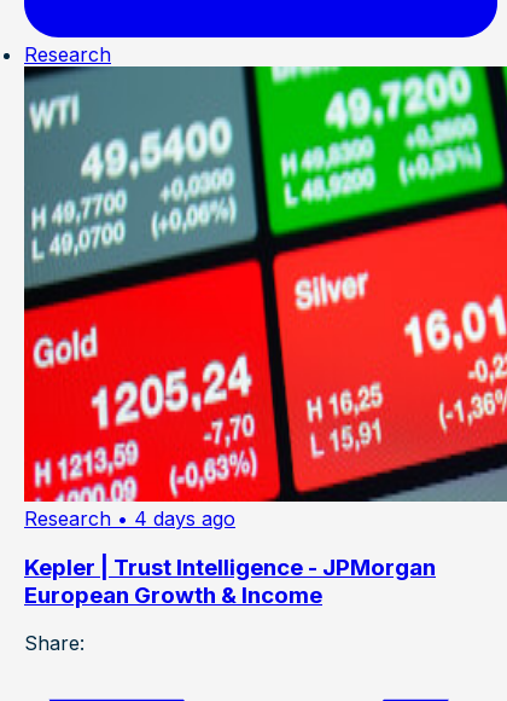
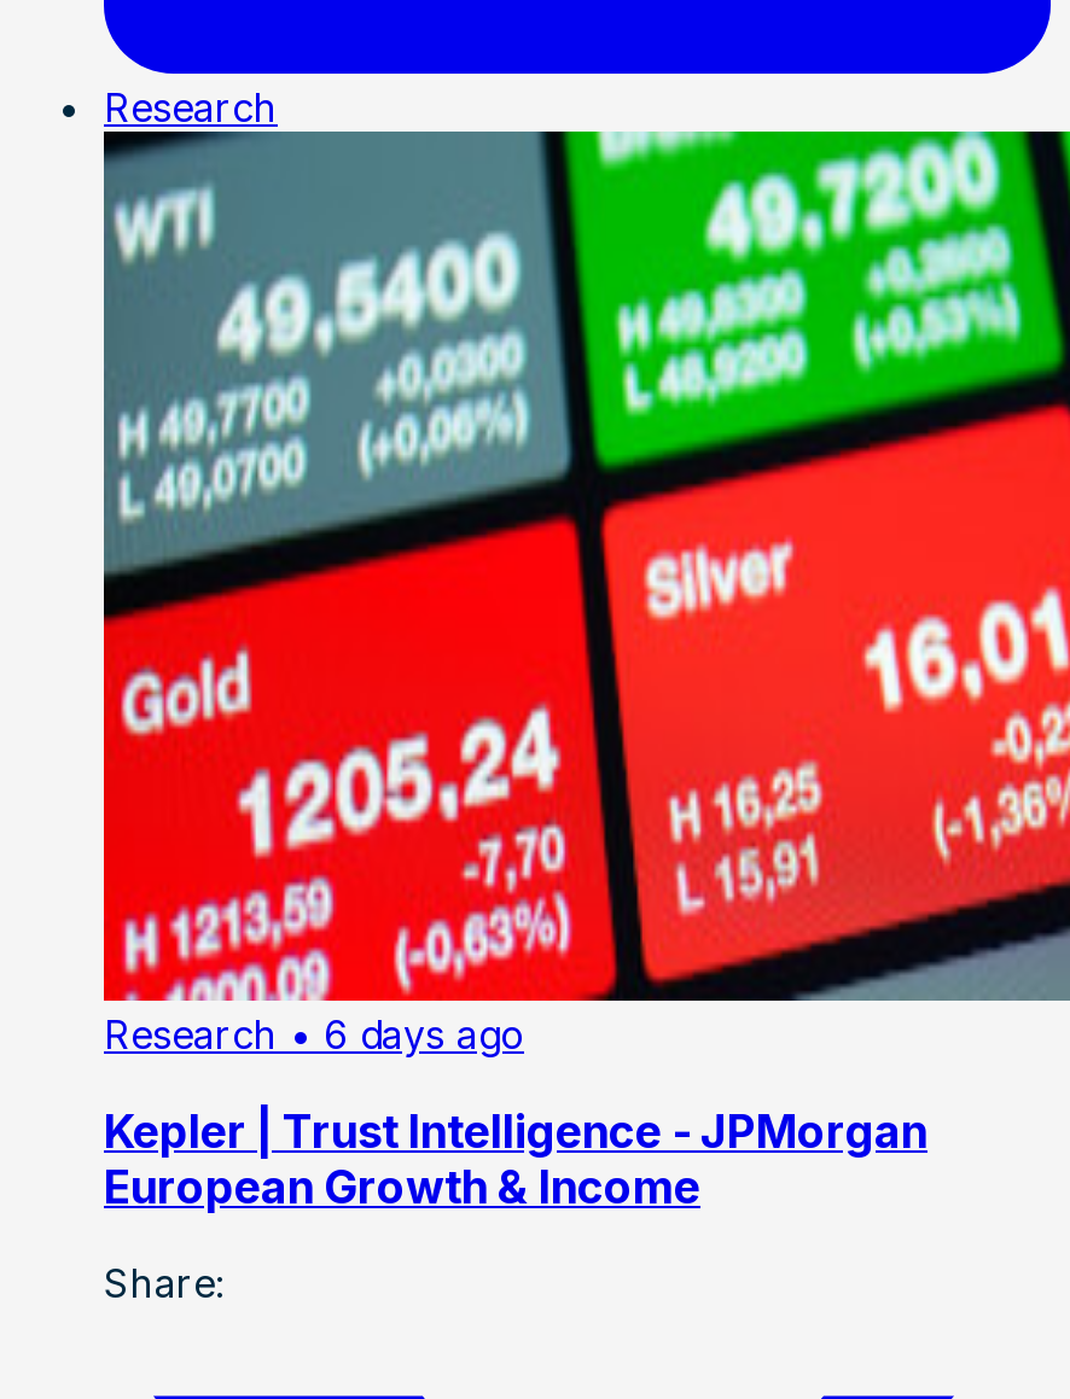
- Research • 4 days ago
+ Research • 6 days ago
